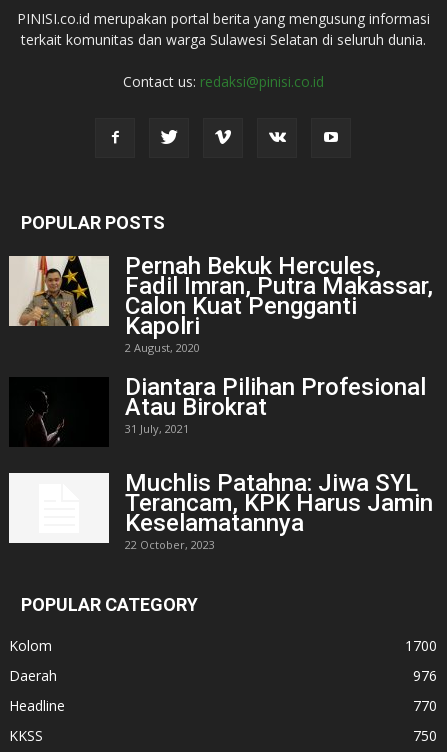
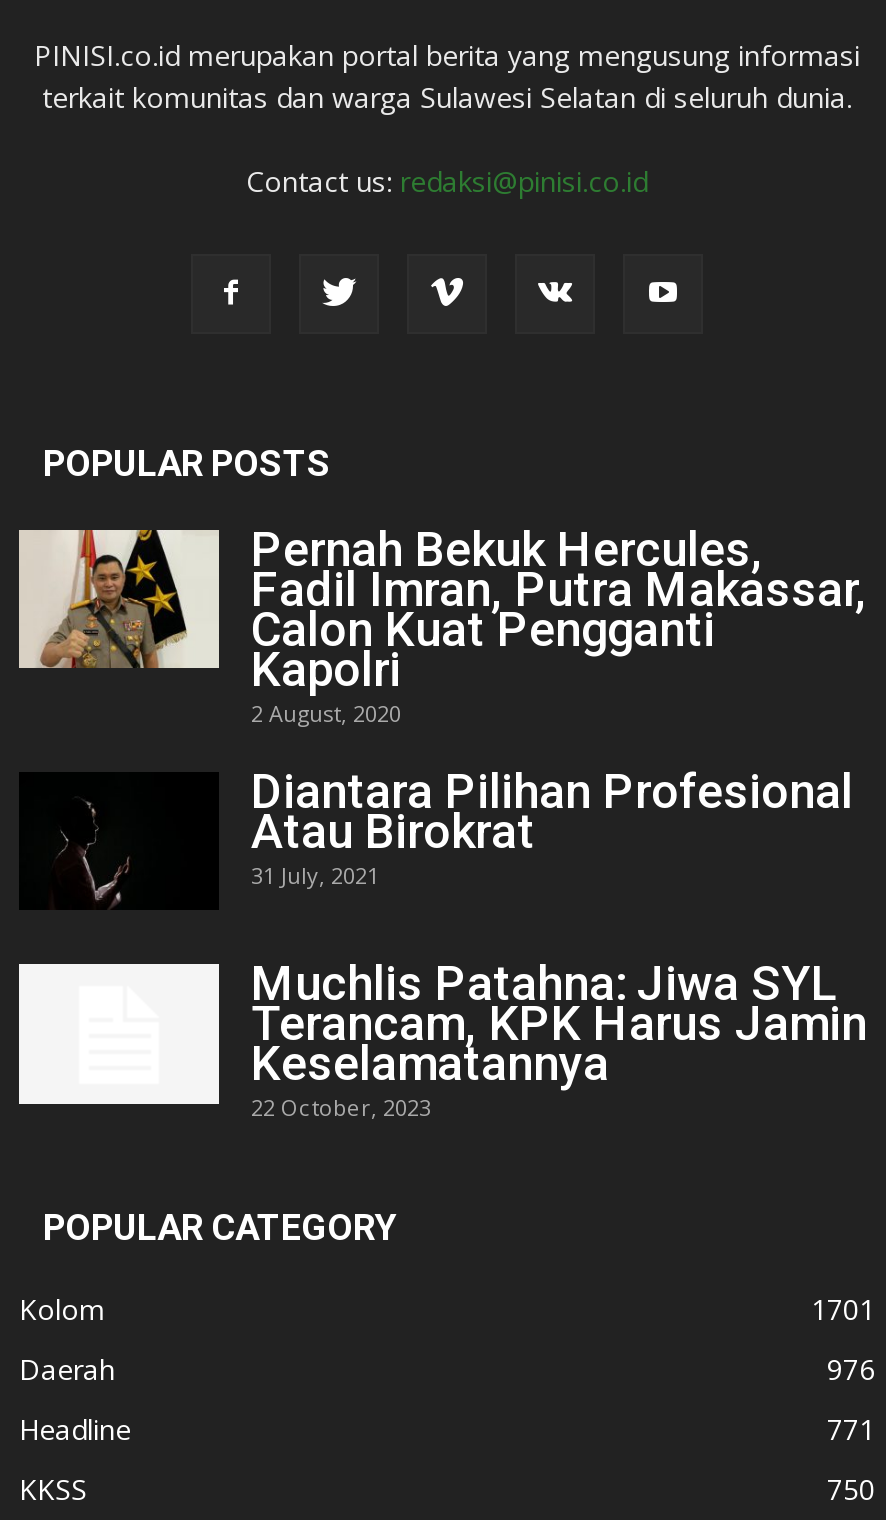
- 1700
+ 1701

- 770
+ 771
